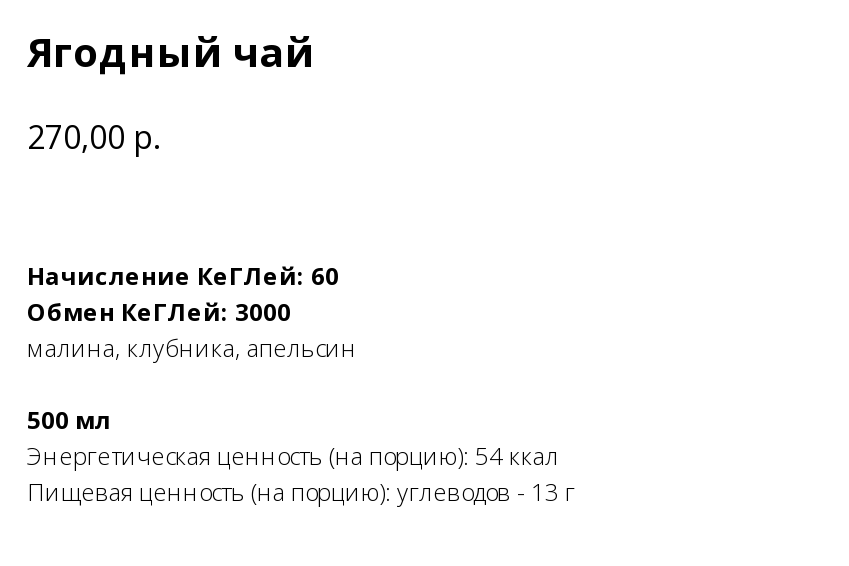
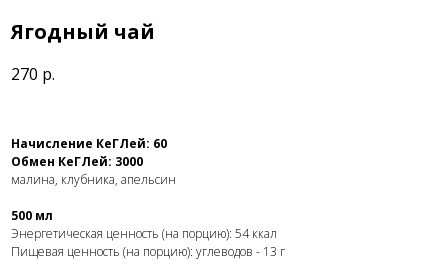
- 270,00 р.
+ 270 р.
